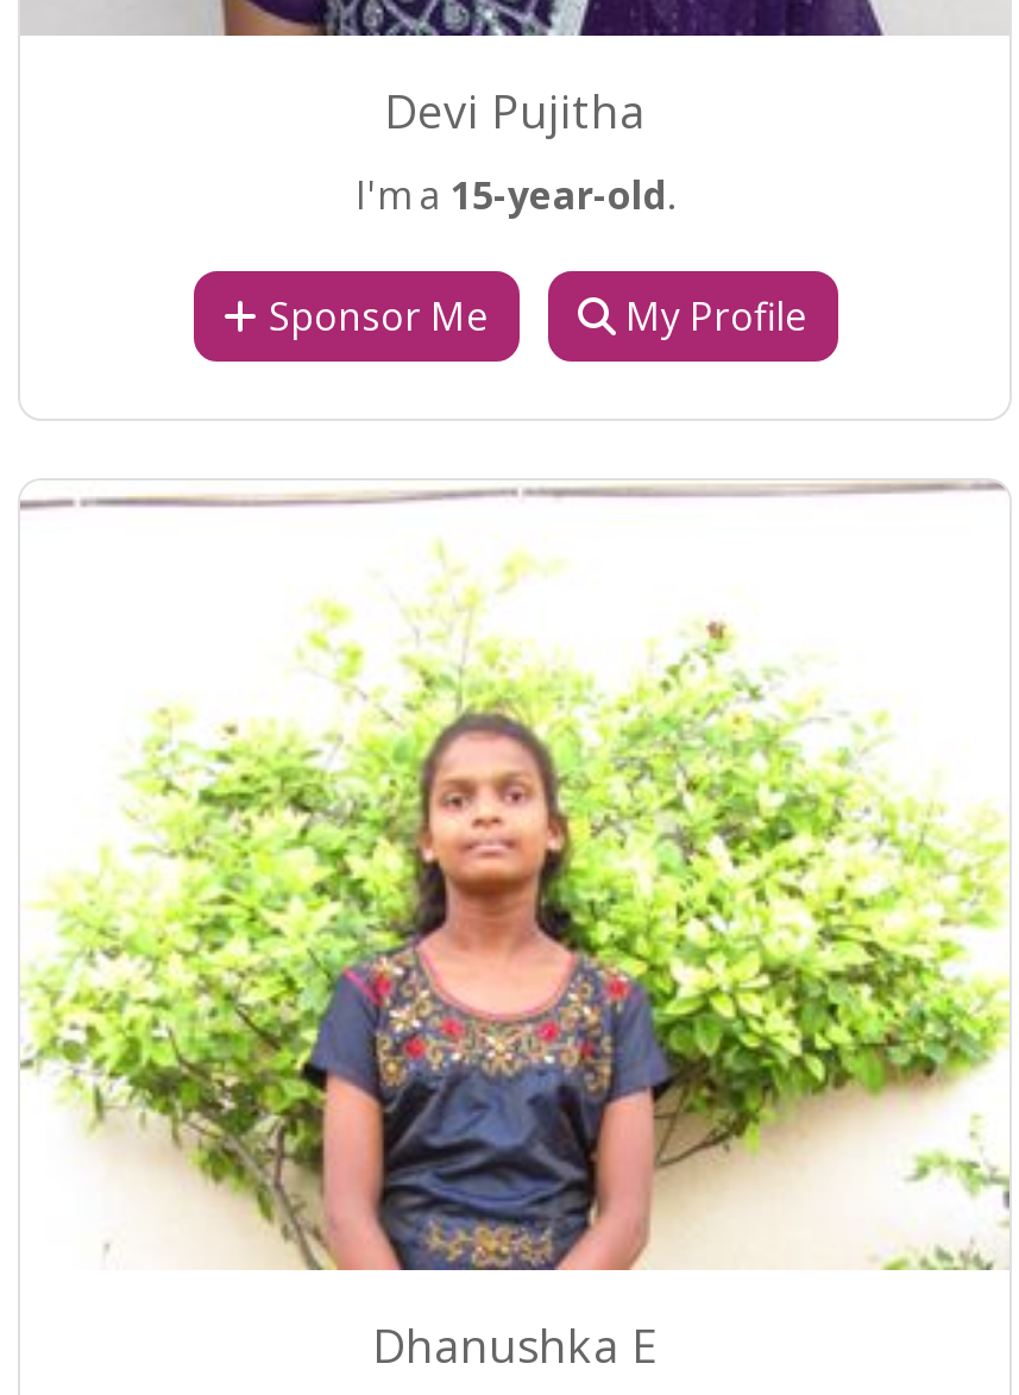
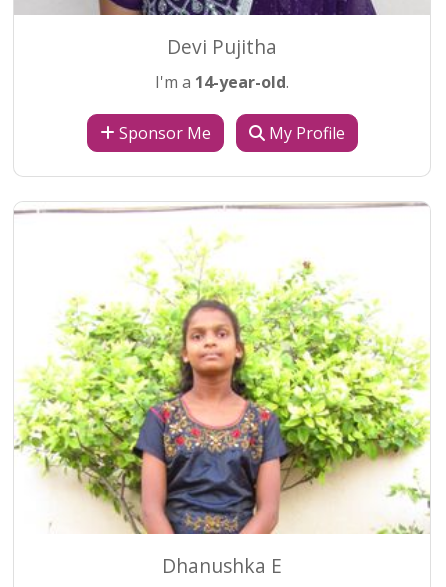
- I'm a 15-year-old.
+ I'm a 14-year-old.
